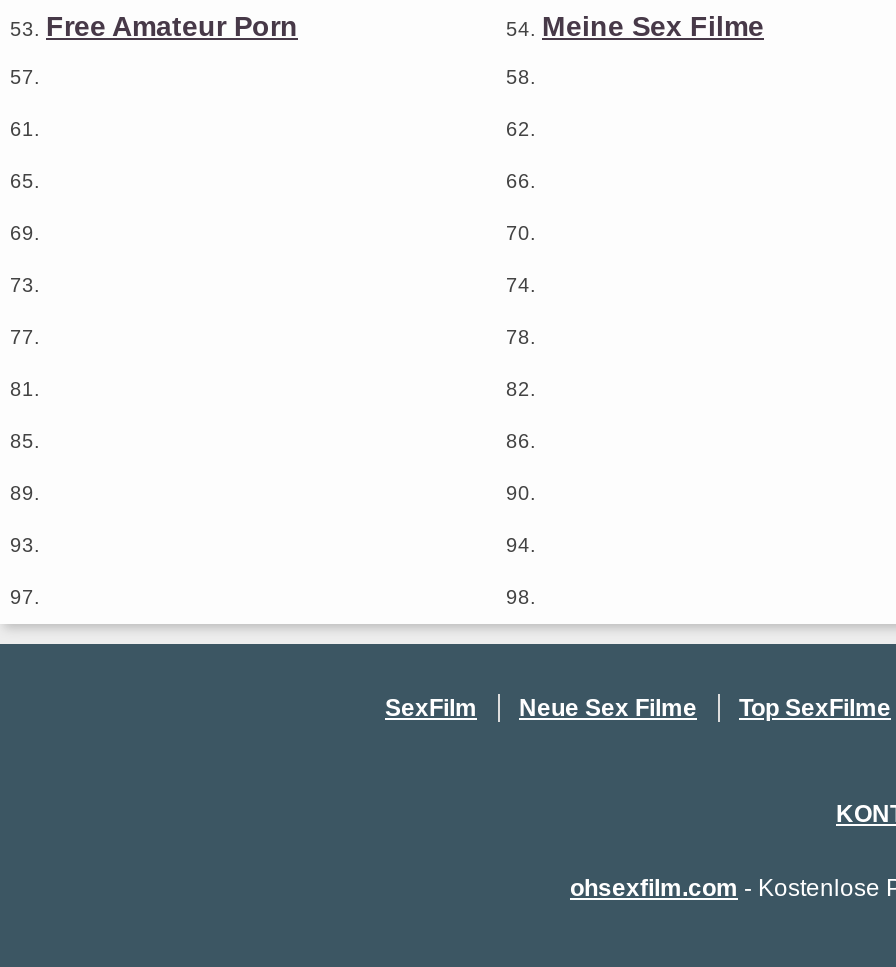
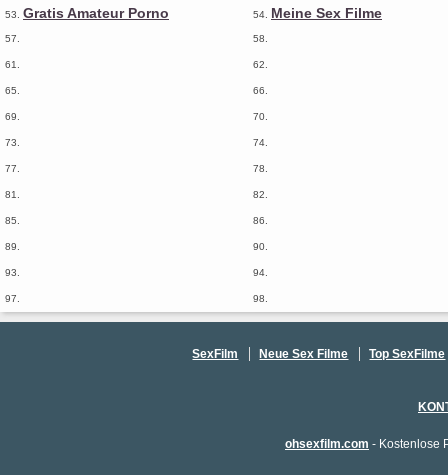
- 53. Free Amateur Porn
+ 53. Gratis Amateur Porno
